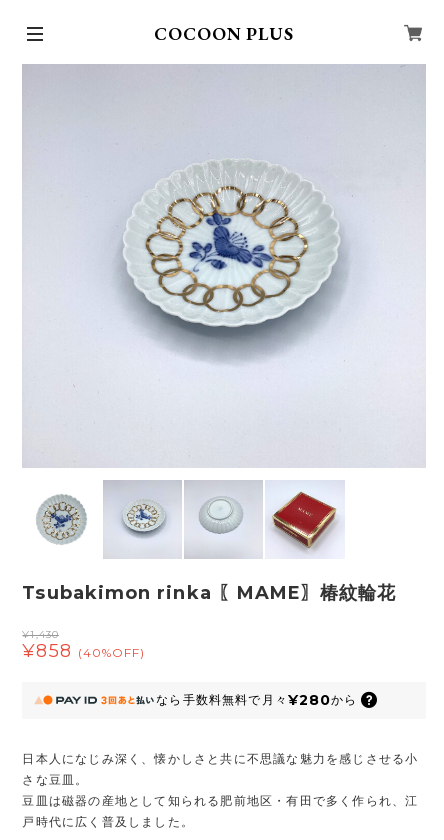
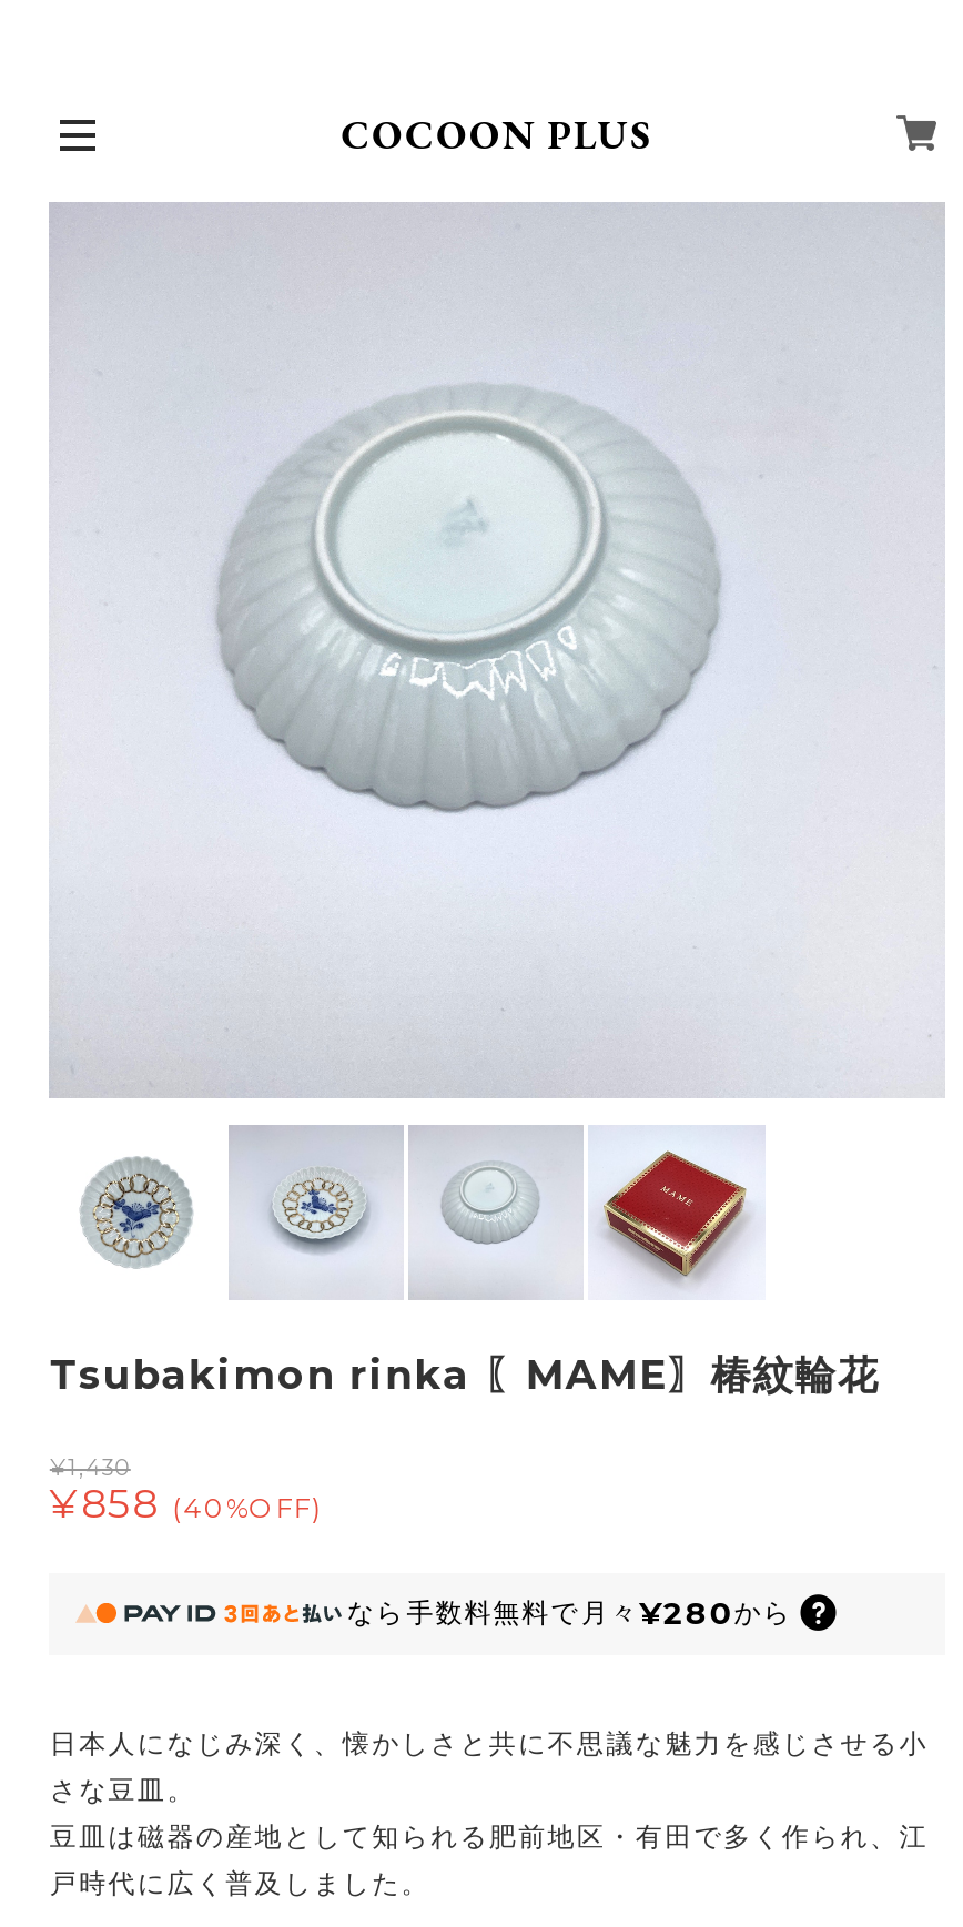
- [image]
+ [image]
